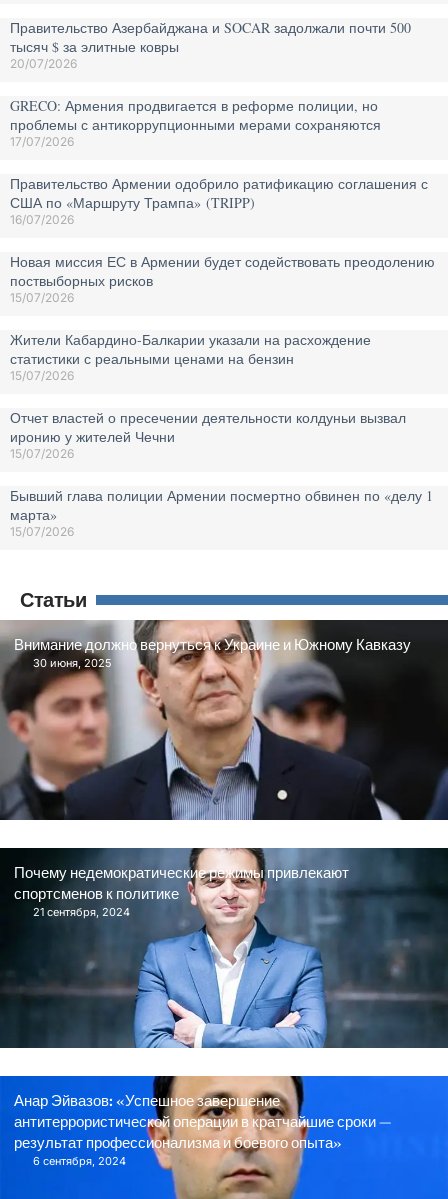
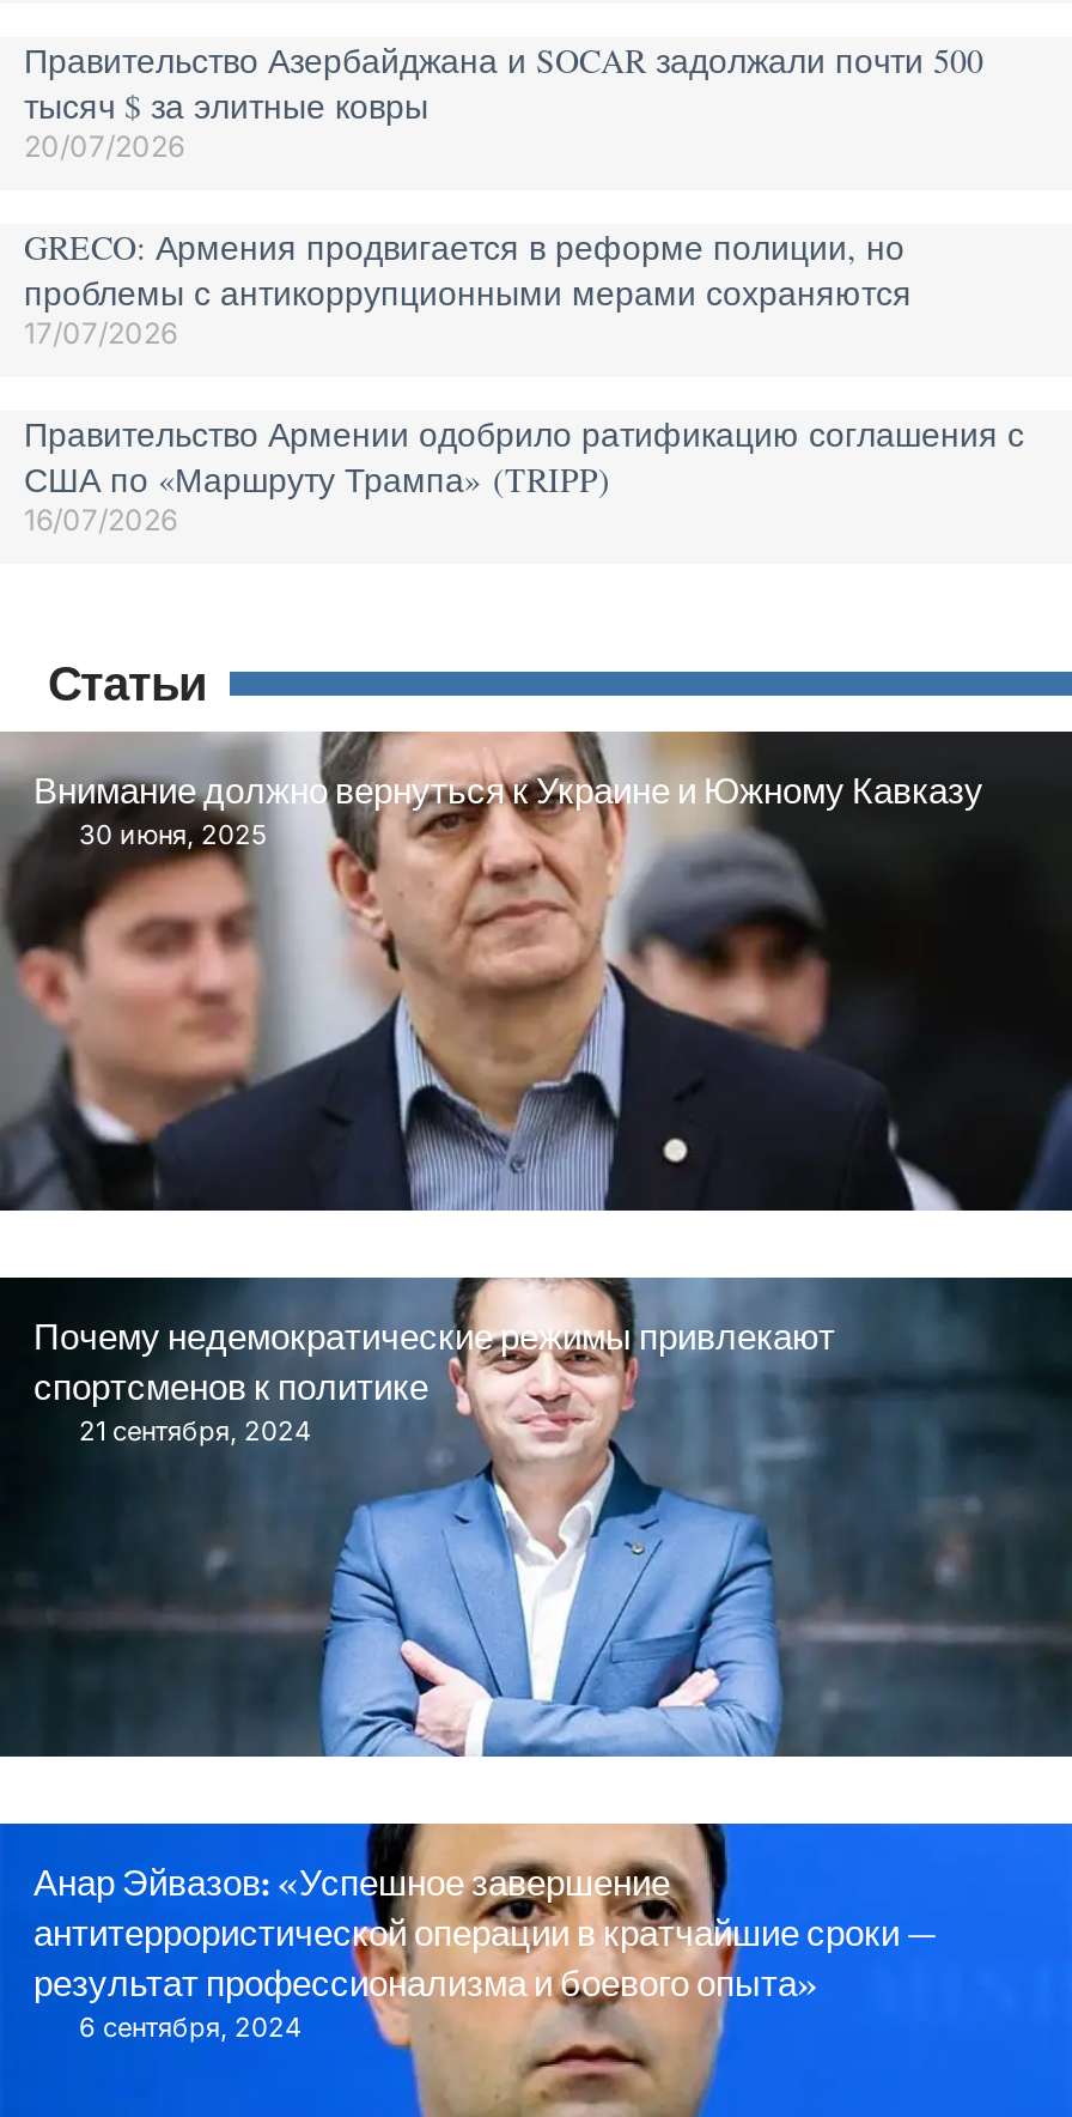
- Новая миссия ЕС в Армении будет содействовать преодолению
- поствыборных рисков
- 15/07/2026
- Жители Кабардино-Балкарии указали на расхождение
- статистики с реальными ценами на бензин
- 15/07/2026
- Отчет властей о пресечении деятельности колдуньи вызвал
- иронию у жителей Чечни
- 15/07/2026
- Бывший глава полиции Армении посмертно обвинен по «делу 1
- марта»
- 15/07/2026
